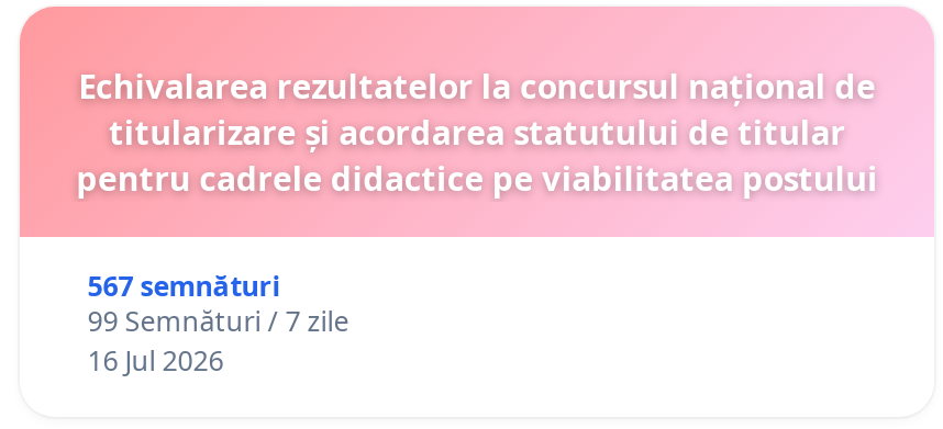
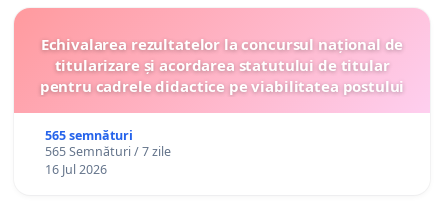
- 567 semnături
+ 565 semnături

- 99 Semnături / 7 zile
+ 565 Semnături / 7 zile
